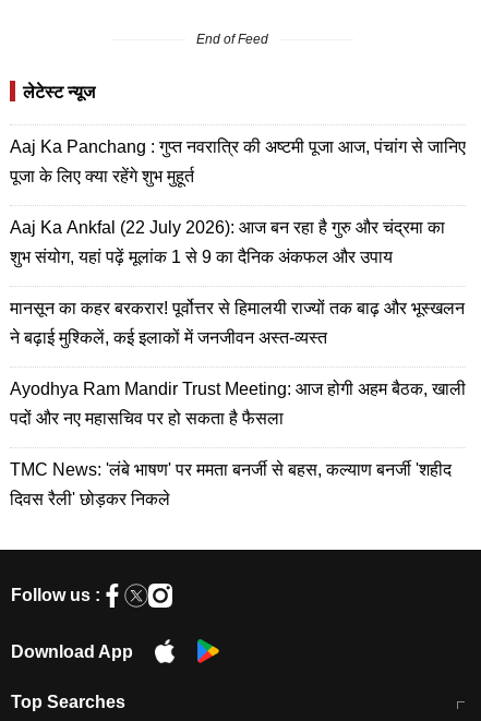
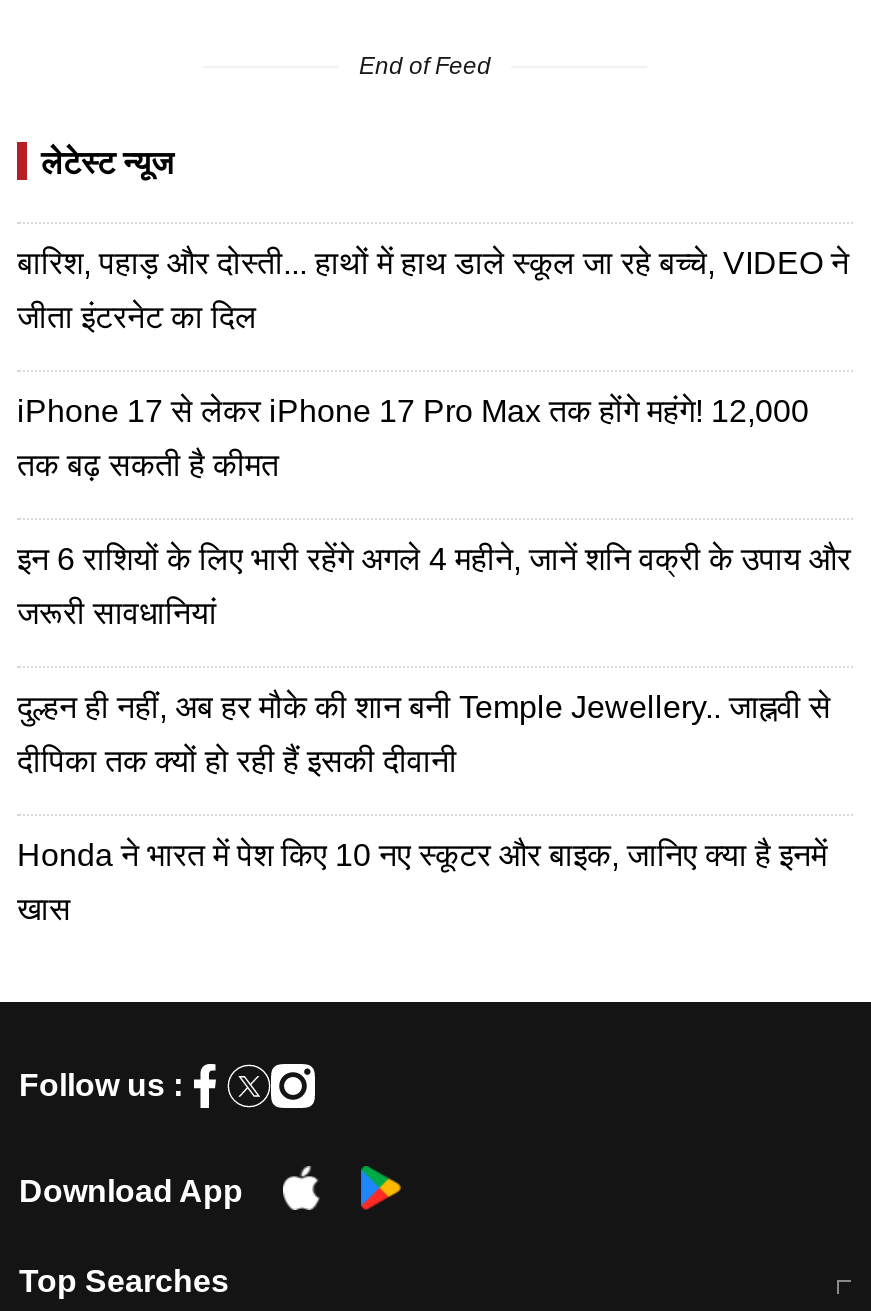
- Aaj Ka Panchang : गुप्त नवरात्रि की अष्टमी पूजा आज, पंचांग से जानिए
+ बारिश, पहाड़ और दोस्ती... हाथों में हाथ डाले स्कूल जा रहे बच्चे, VIDEO ने

- पूजा के लिए क्या रहेंगे शुभ मुहूर्त
+ जीता इंटरनेट का दिल

- Aaj Ka Ankfal (22 July 2026): आज बन रहा है गुरु और चंद्रमा का
+ iPhone 17 से लेकर iPhone 17 Pro Max तक होंगे महंगे! 12,000

- शुभ संयोग, यहां पढ़ें मूलांक 1 से 9 का दैनिक अंकफल और उपाय
+ तक बढ़ सकती है कीमत

- मानसून का कहर बरकरार! पूर्वोत्तर से हिमालयी राज्यों तक बाढ़ और भूस्खलन
+ इन 6 राशियों के लिए भारी रहेंगे अगले 4 महीने, जानें शनि वक्री के उपाय और

- ने बढ़ाई मुश्किलें, कई इलाकों में जनजीवन अस्त-व्यस्त
+ जरूरी सावधानियां

- Ayodhya Ram Mandir Trust Meeting: आज होगी अहम बैठक, खाली
+ दुल्हन ही नहीं, अब हर मौके की शान बनी Temple Jewellery.. जाह्नवी से

- पदों और नए महासचिव पर हो सकता है फैसला
+ दीपिका तक क्यों हो रही हैं इसकी दीवानी

- TMC News: 'लंबे भाषण' पर ममता बनर्जी से बहस, कल्याण बनर्जी 'शहीद
+ Honda ने भारत में पेश किए 10 नए स्कूटर और बाइक, जानिए क्या है इनमें

- दिवस रैली' छोड़कर निकले
+ खास
